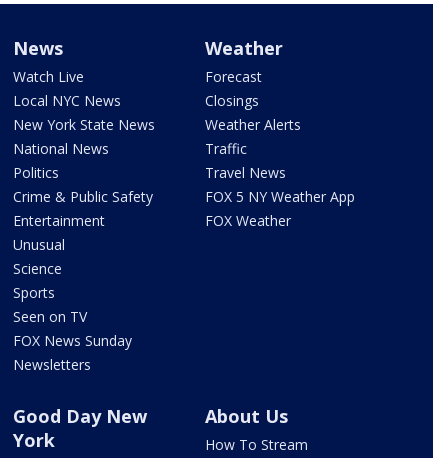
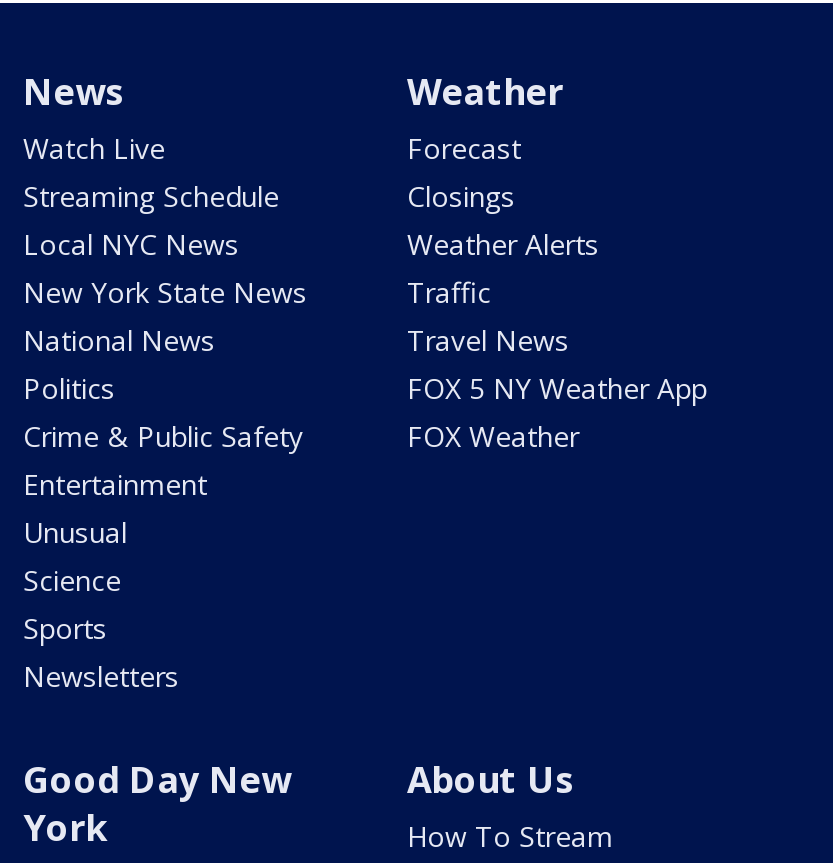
moved down: Local NYC News | New York State News | National News | ... | Science | Sports

+ Streaming Schedule

- Seen on TV
- FOX News Sunday
